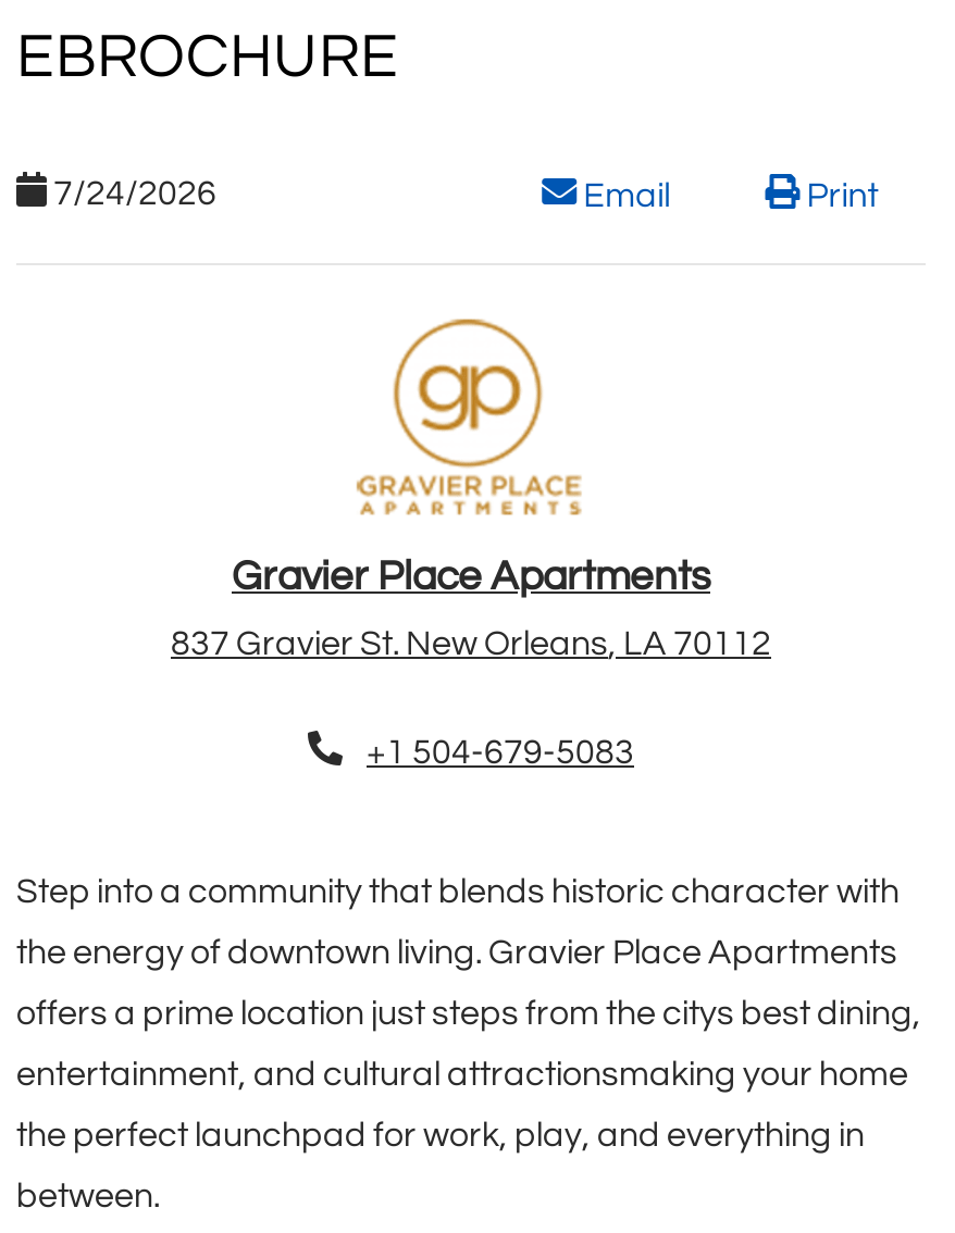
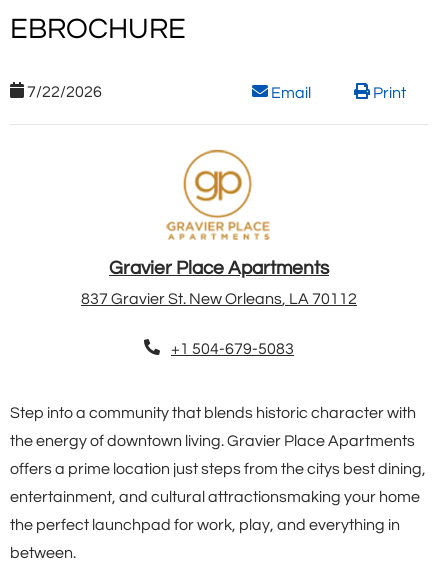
- 7/24/2026
+ 7/22/2026
